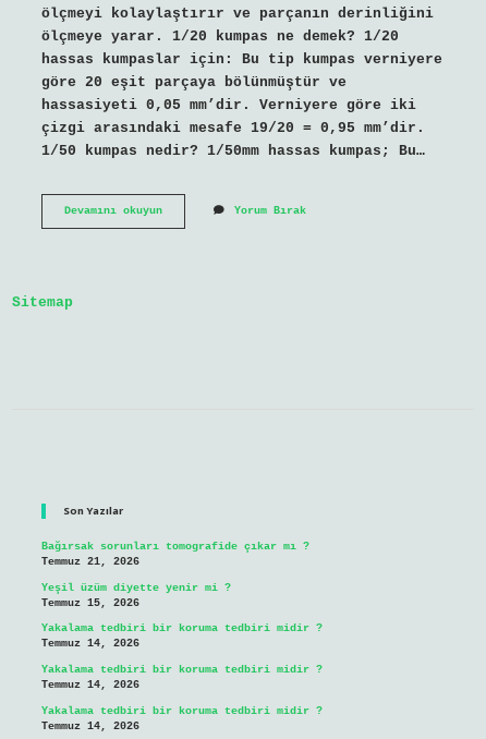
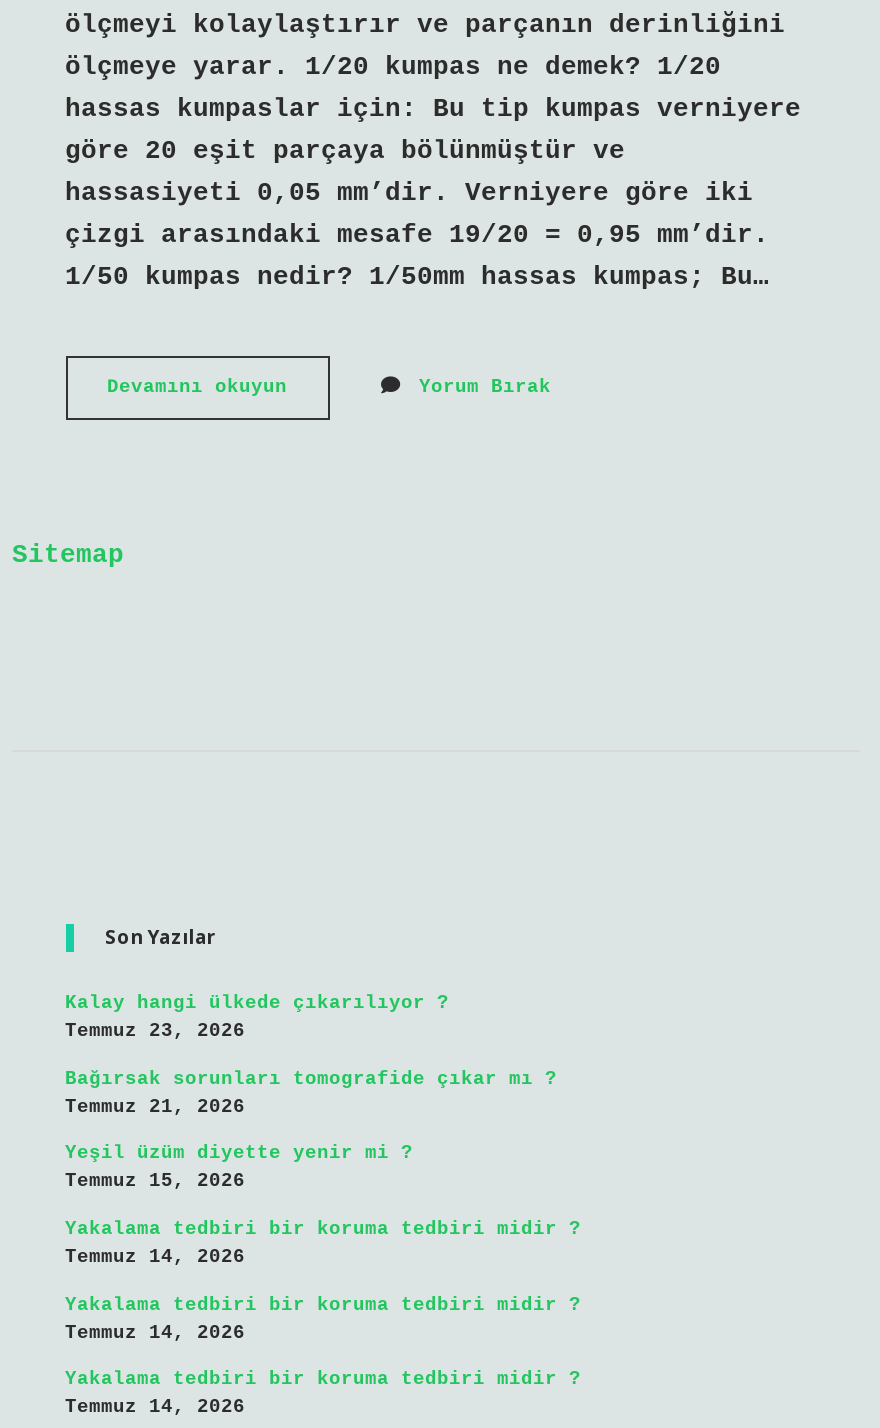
+ Kalay hangi ülkede çıkarılıyor ?
+ Temmuz 23, 2026
